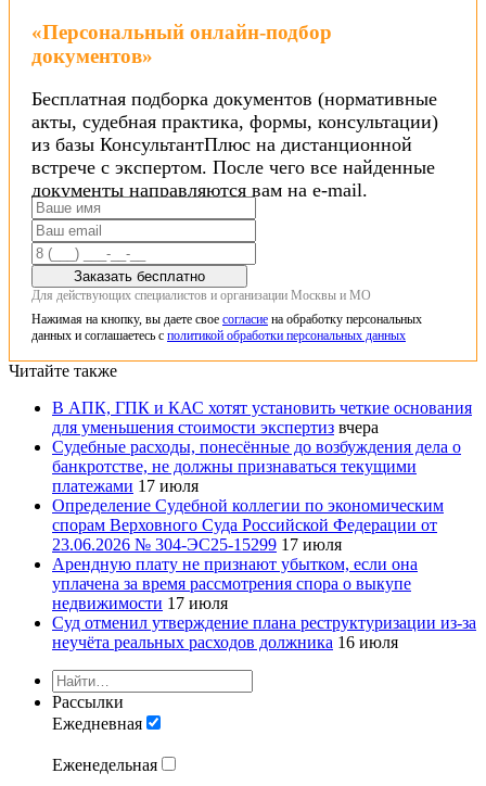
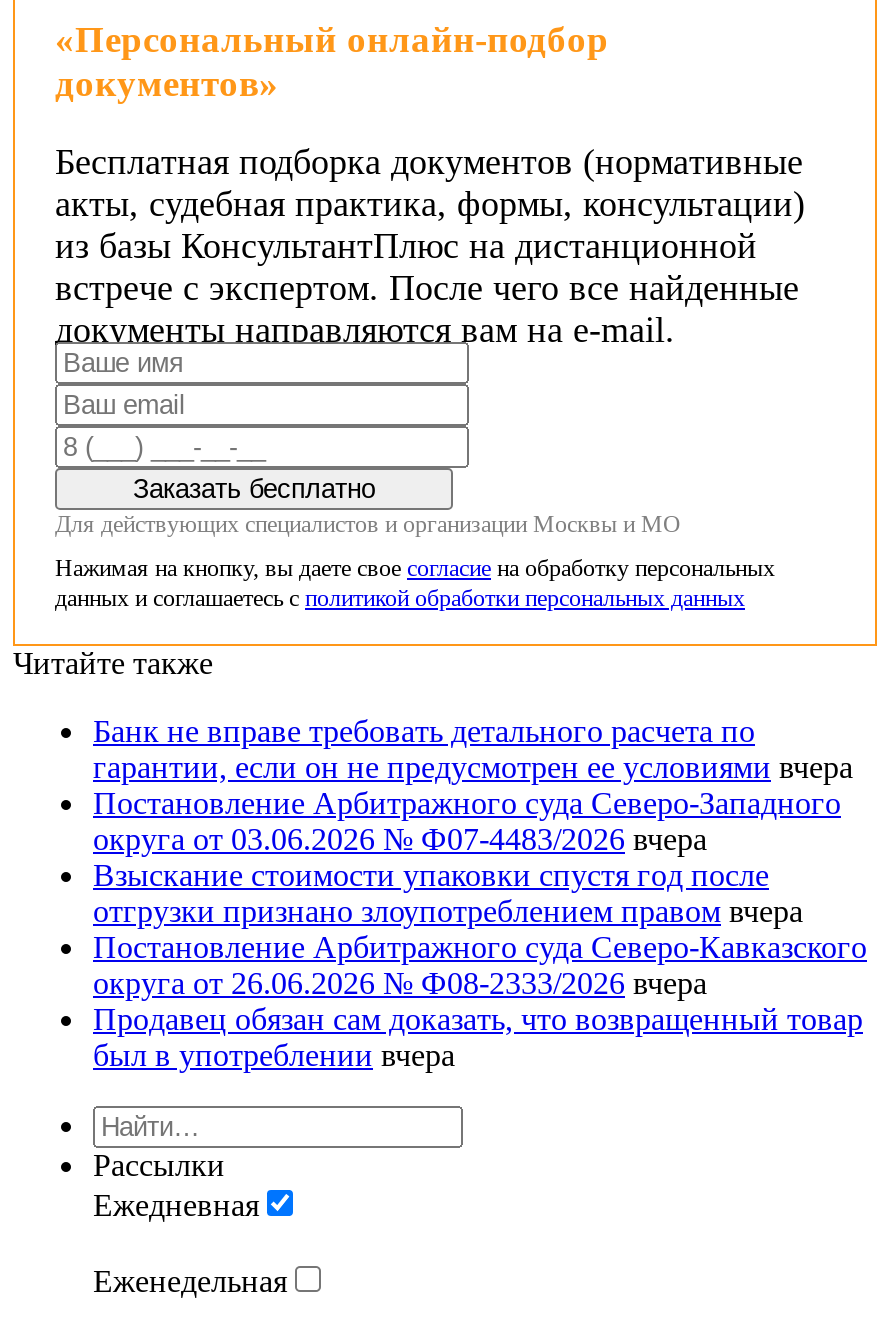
- В АПК, ГПК и КАС хотят установить четкие основания
- для уменьшения стоимости экспертиз вчера
- Судебные расходы, понесённые до возбуждения дела о
- банкротстве, не должны признаваться текущими
- платежами 17 июля
- Определение Судебной коллегии по экономическим
- спорам Верховного Суда Российской Федерации от
- 23.06.2026 № 304-ЭС25-15299 17 июля
- Арендную плату не признают убытком, если она
- уплачена за время рассмотрения спора о выкупе
- недвижимости 17 июля
- Суд отменил утверждение плана реструктуризации из-за
- неучёта реальных расходов должника 16 июля
+ Банк не вправе требовать детального расчета по
+ гарантии, если он не предусмотрен ее условиями вчера
+ Постановление Арбитражного суда Северо-Западного
+ округа от 03.06.2026 № Ф07-4483/2026 вчера
+ Взыскание стоимости упаковки спустя год после
+ отгрузки признано злоупотреблением правом вчера
+ Постановление Арбитражного суда Северо-Кавказского
+ округа от 26.06.2026 № Ф08-2333/2026 вчера
+ Продавец обязан сам доказать, что возвращенный товар
+ был в употреблении вчера
